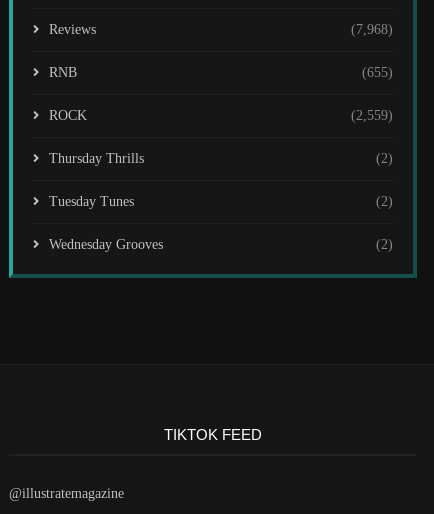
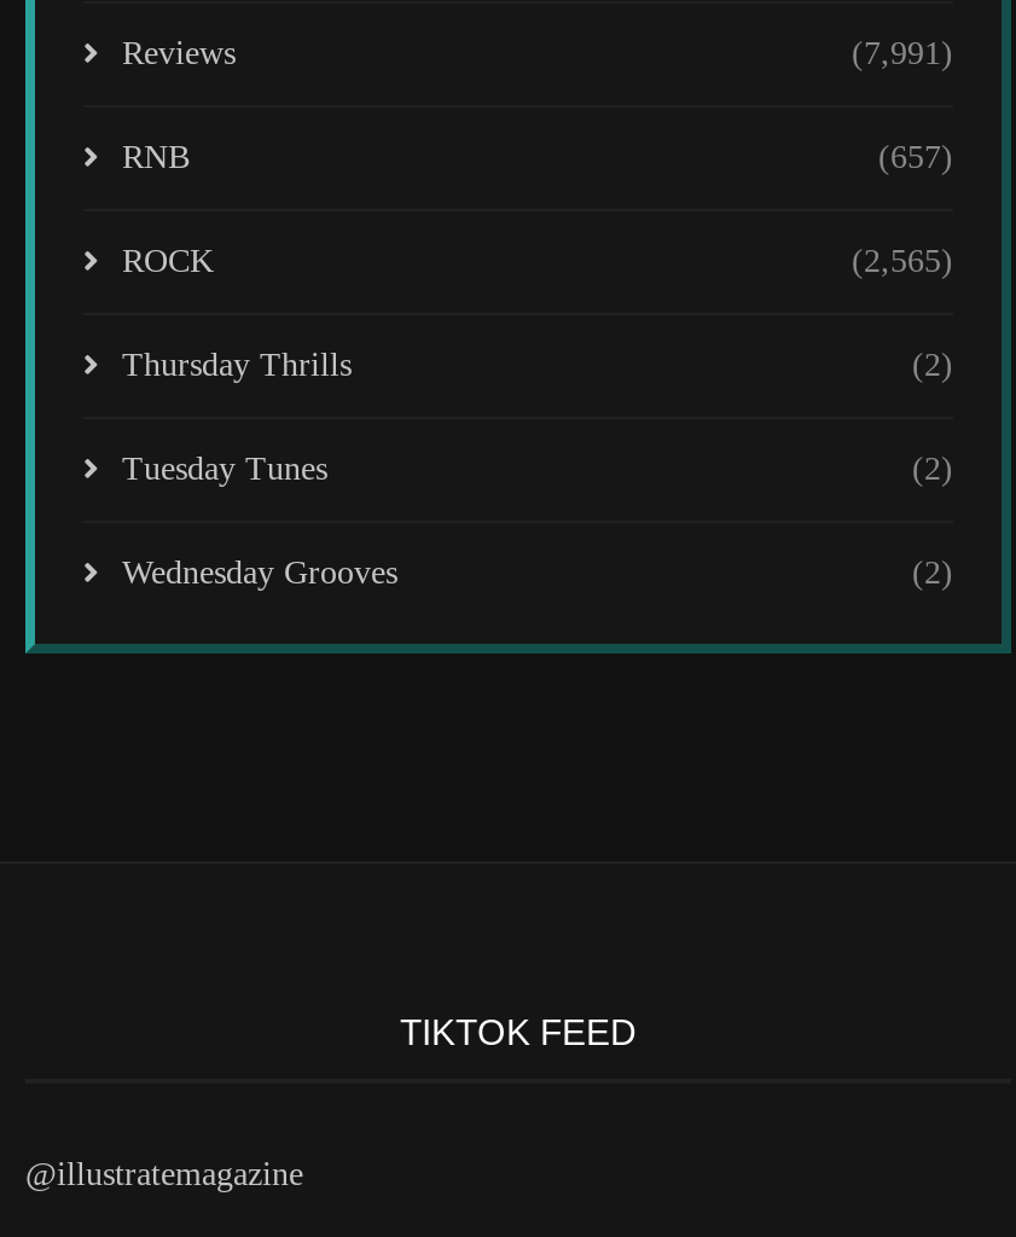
- (7,968)
+ (7,991)

- (655)
+ (657)

- (2,559)
+ (2,565)
